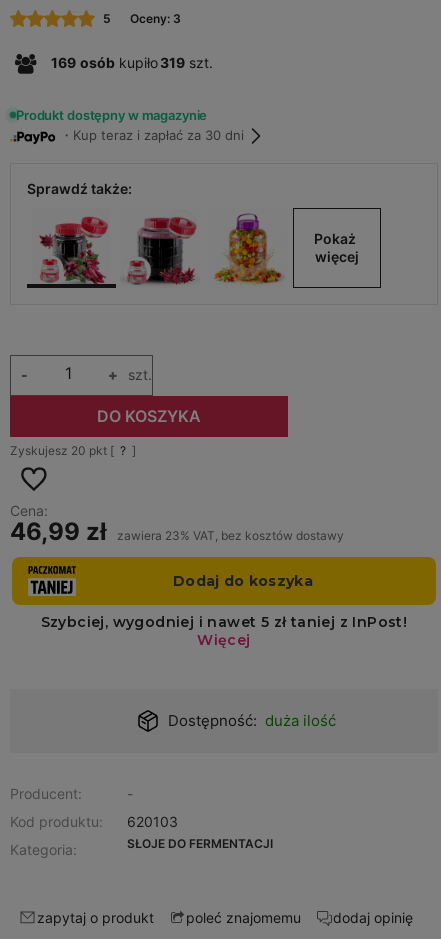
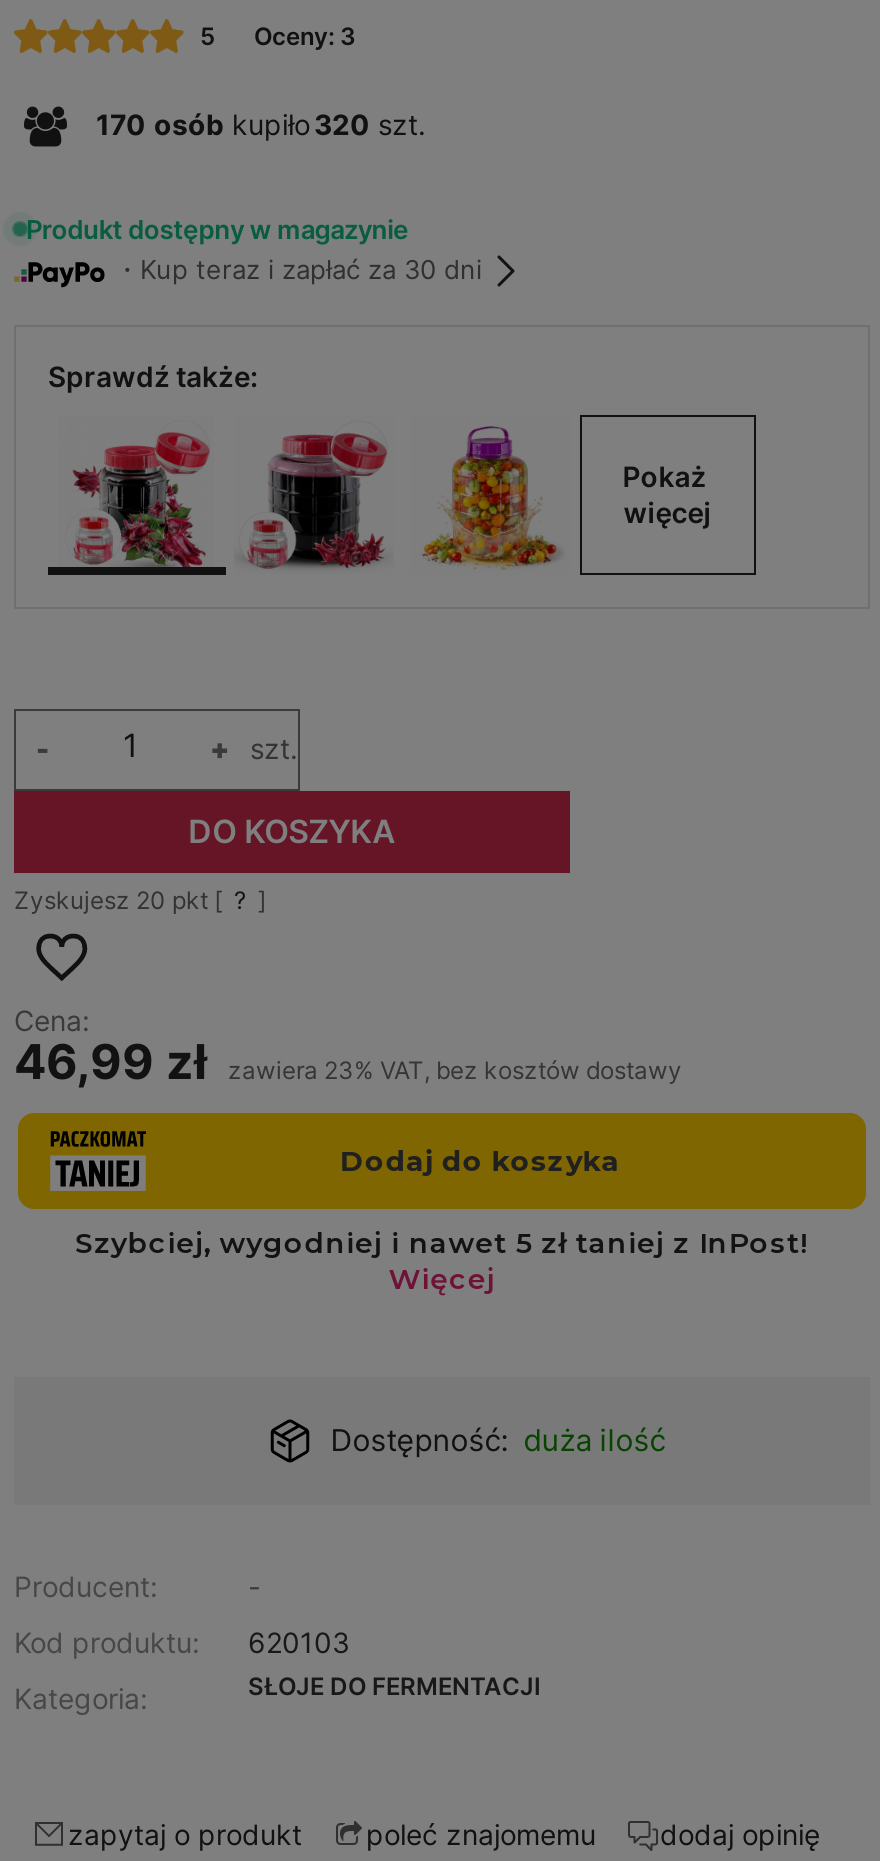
- 169 osób kupiło 319 szt.
+ 170 osób kupiło 320 szt.
